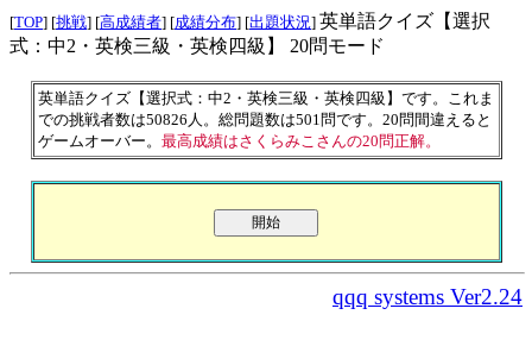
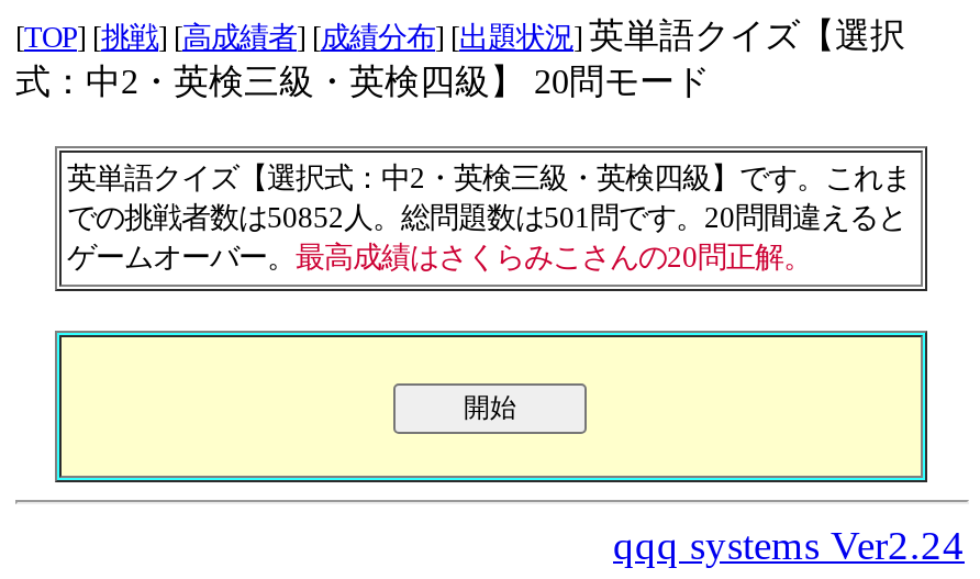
- での挑戦者数は50826人。総問題数は501問です。20問間違えると
+ での挑戦者数は50852人。総問題数は501問です。20問間違えると
